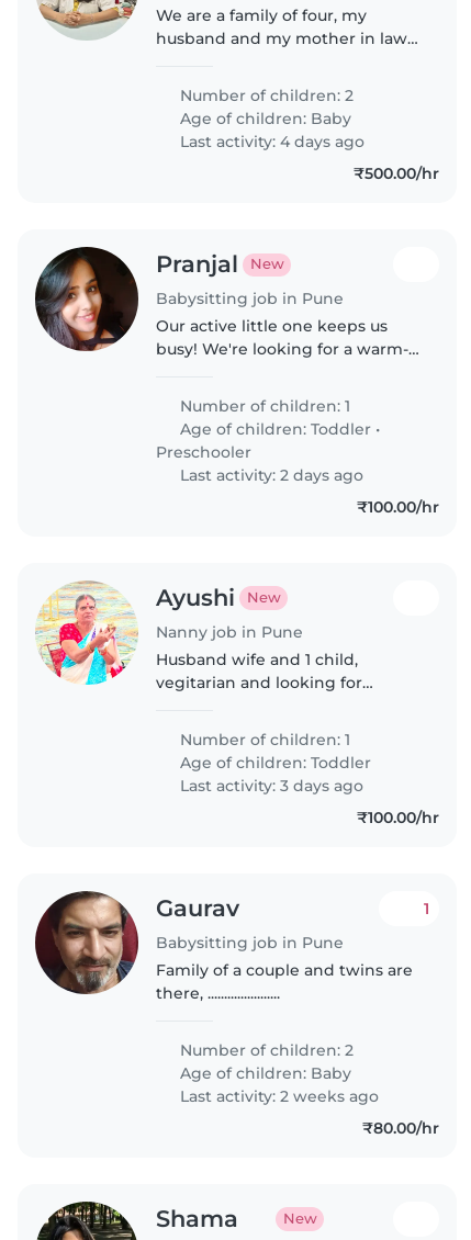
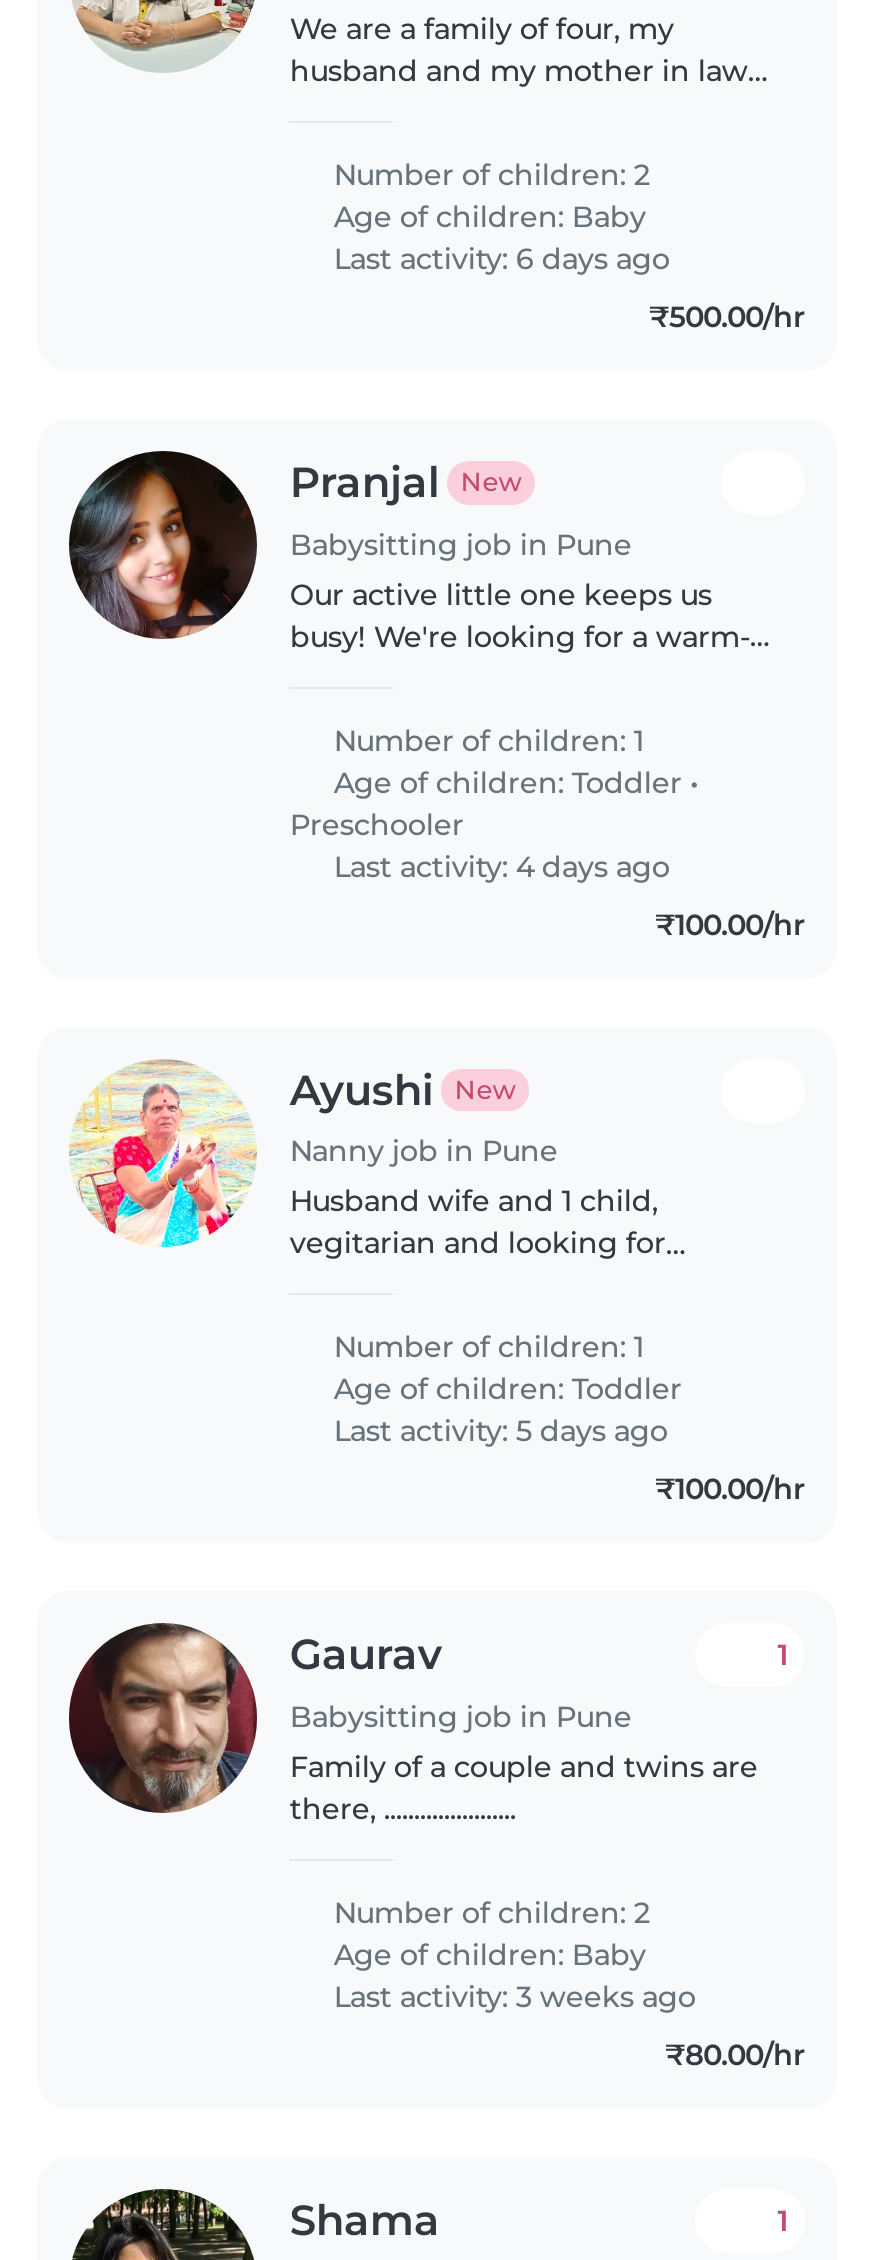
moved down: Last activity: 4 days ago

+ Last activity: 6 days ago

- Last activity: 2 days ago

- Last activity: 3 days ago
+ Last activity: 5 days ago

- Last activity: 2 weeks ago
+ Last activity: 3 weeks ago

- New

+ 1
